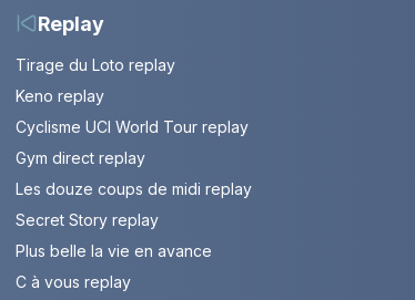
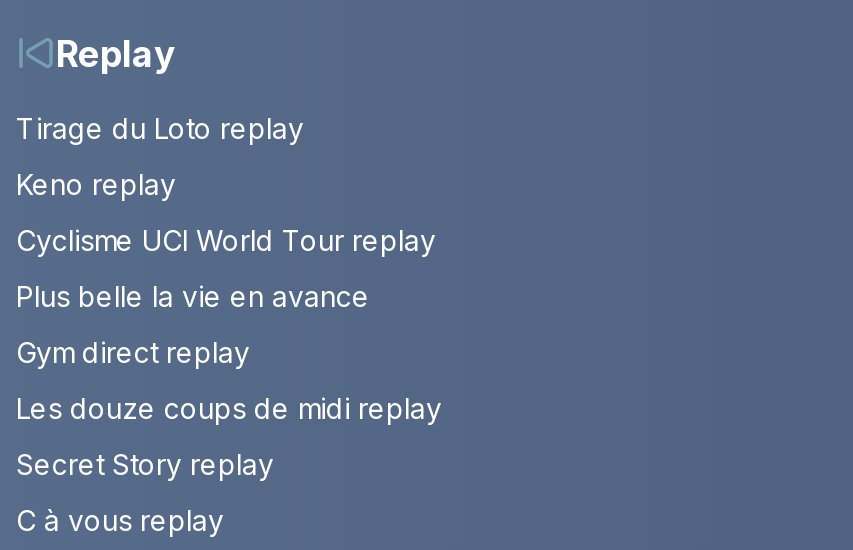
moved down: Gym direct replay | Les douze coups de midi replay | Secret Story replay

moved up: Plus belle la vie en avance
